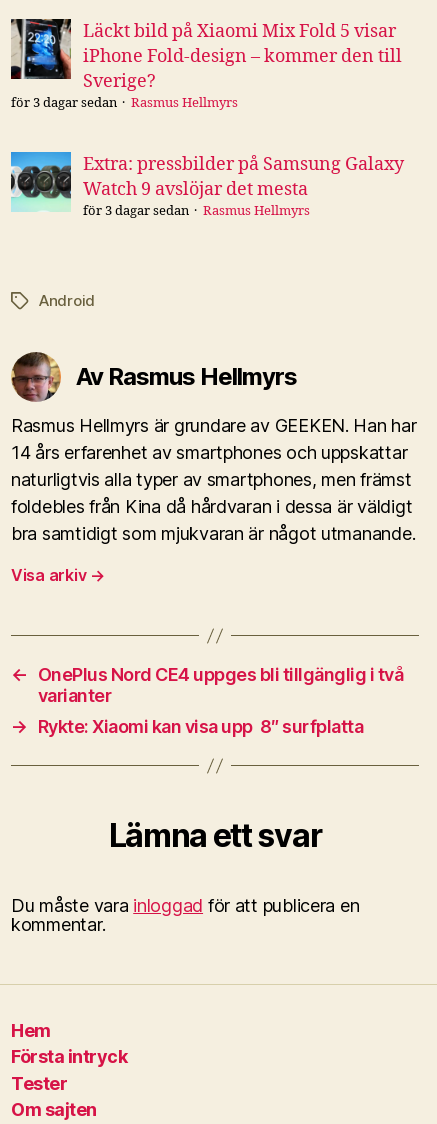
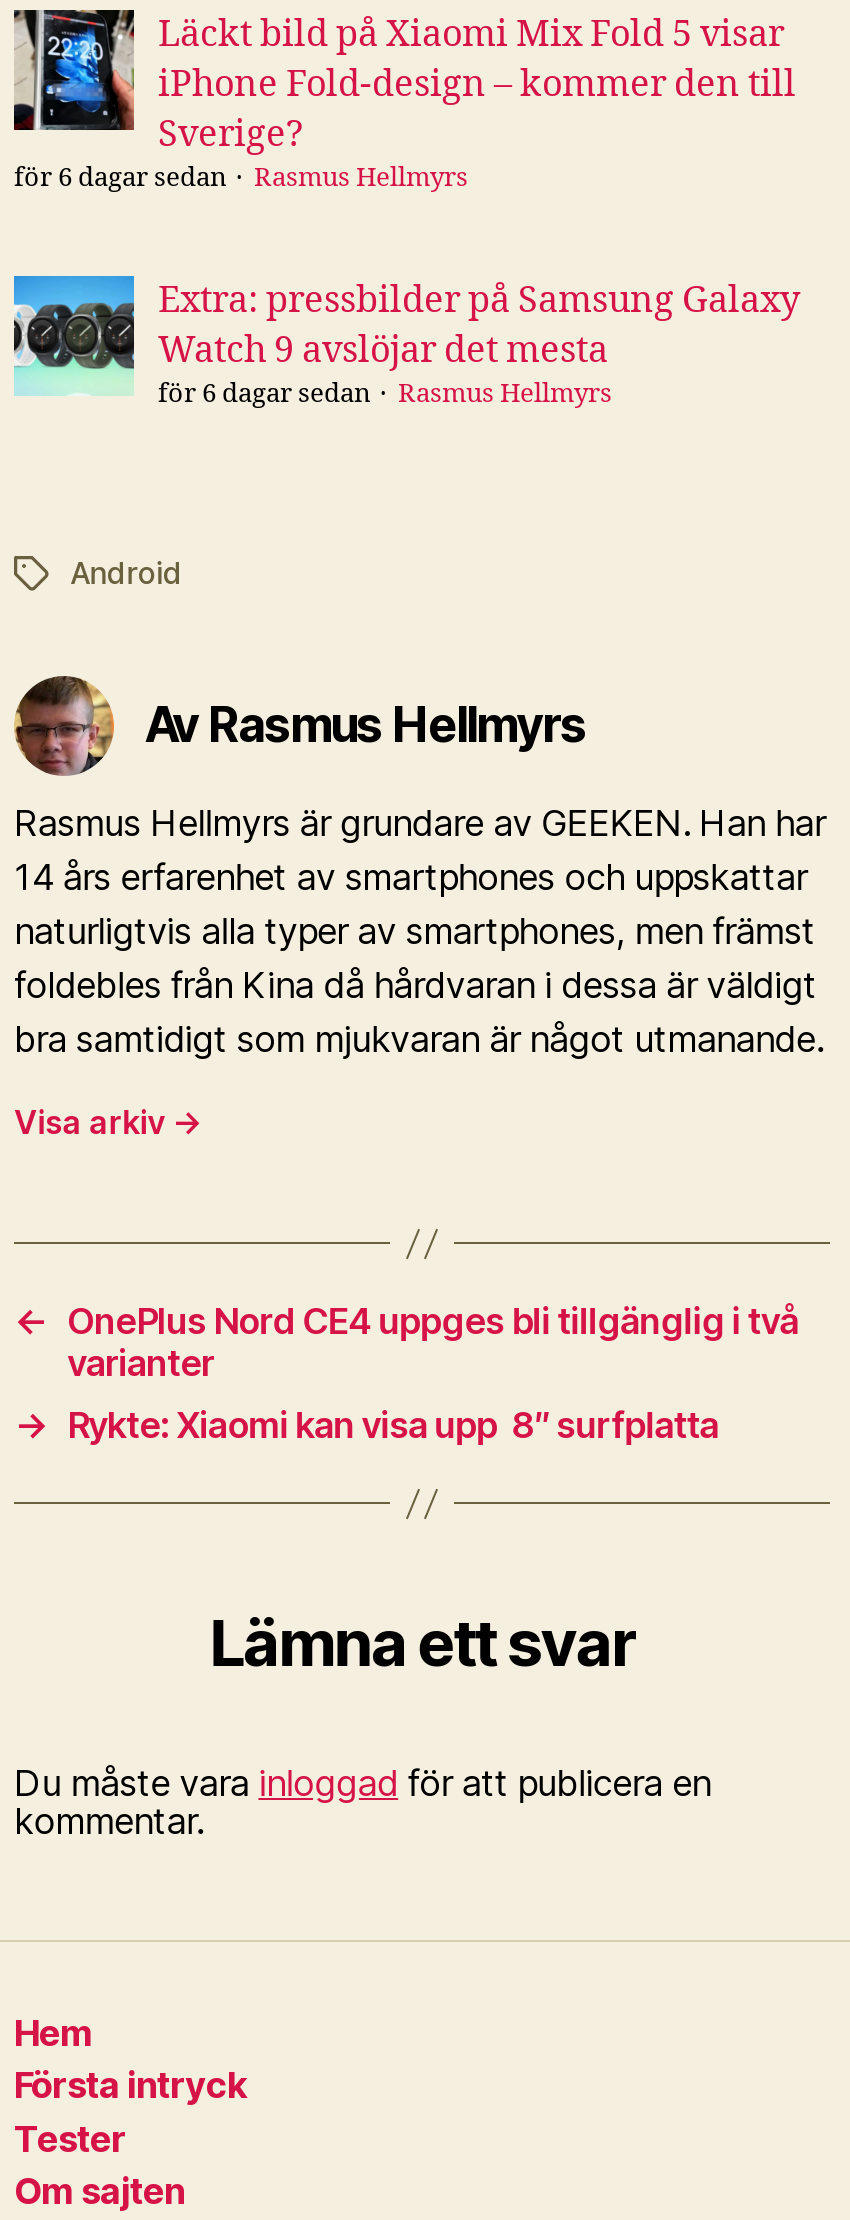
- för 3 dagar sedan
+ för 6 dagar sedan

- för 3 dagar sedan
+ för 6 dagar sedan
